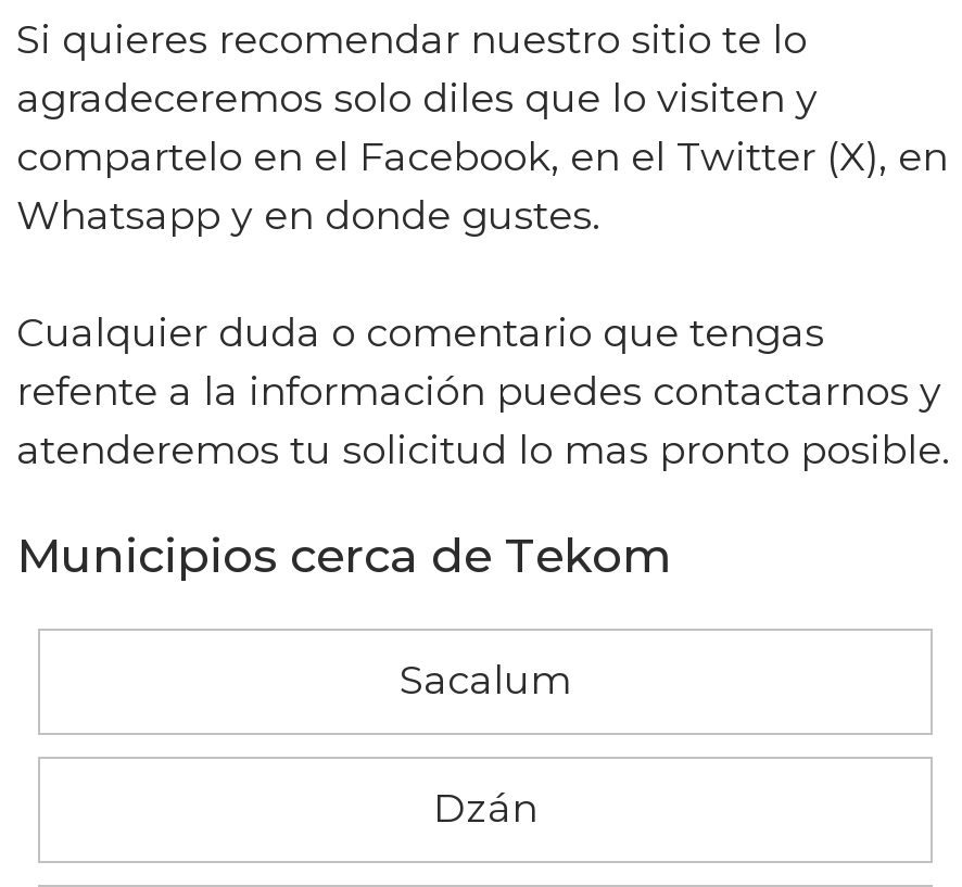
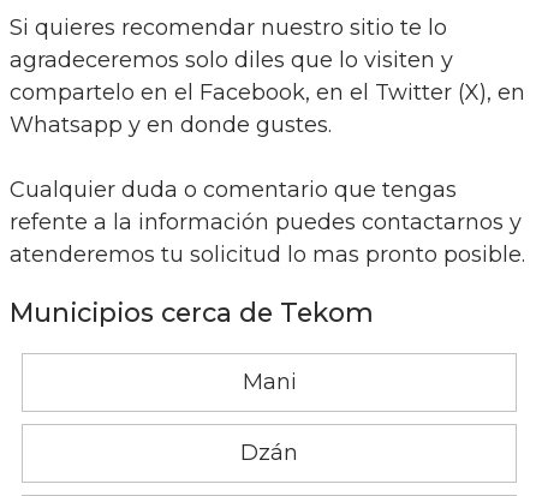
- Sacalum
+ Mani
